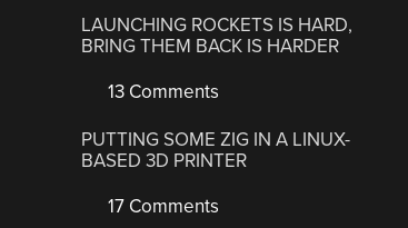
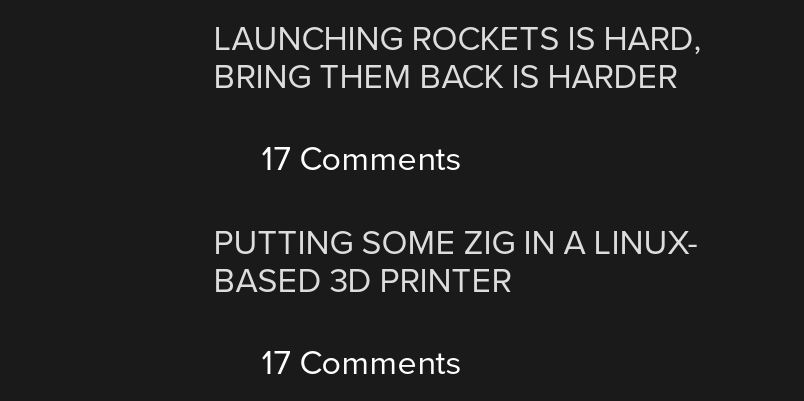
- 13 Comments
+ 17 Comments
